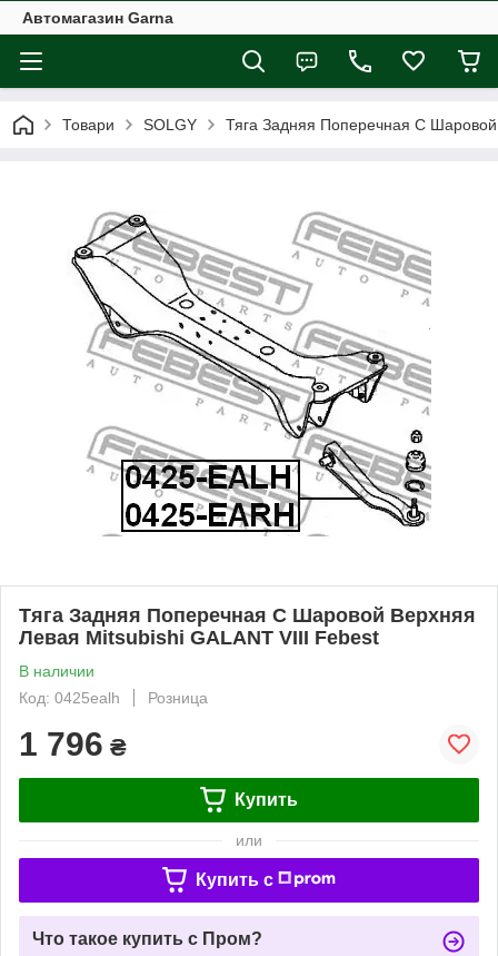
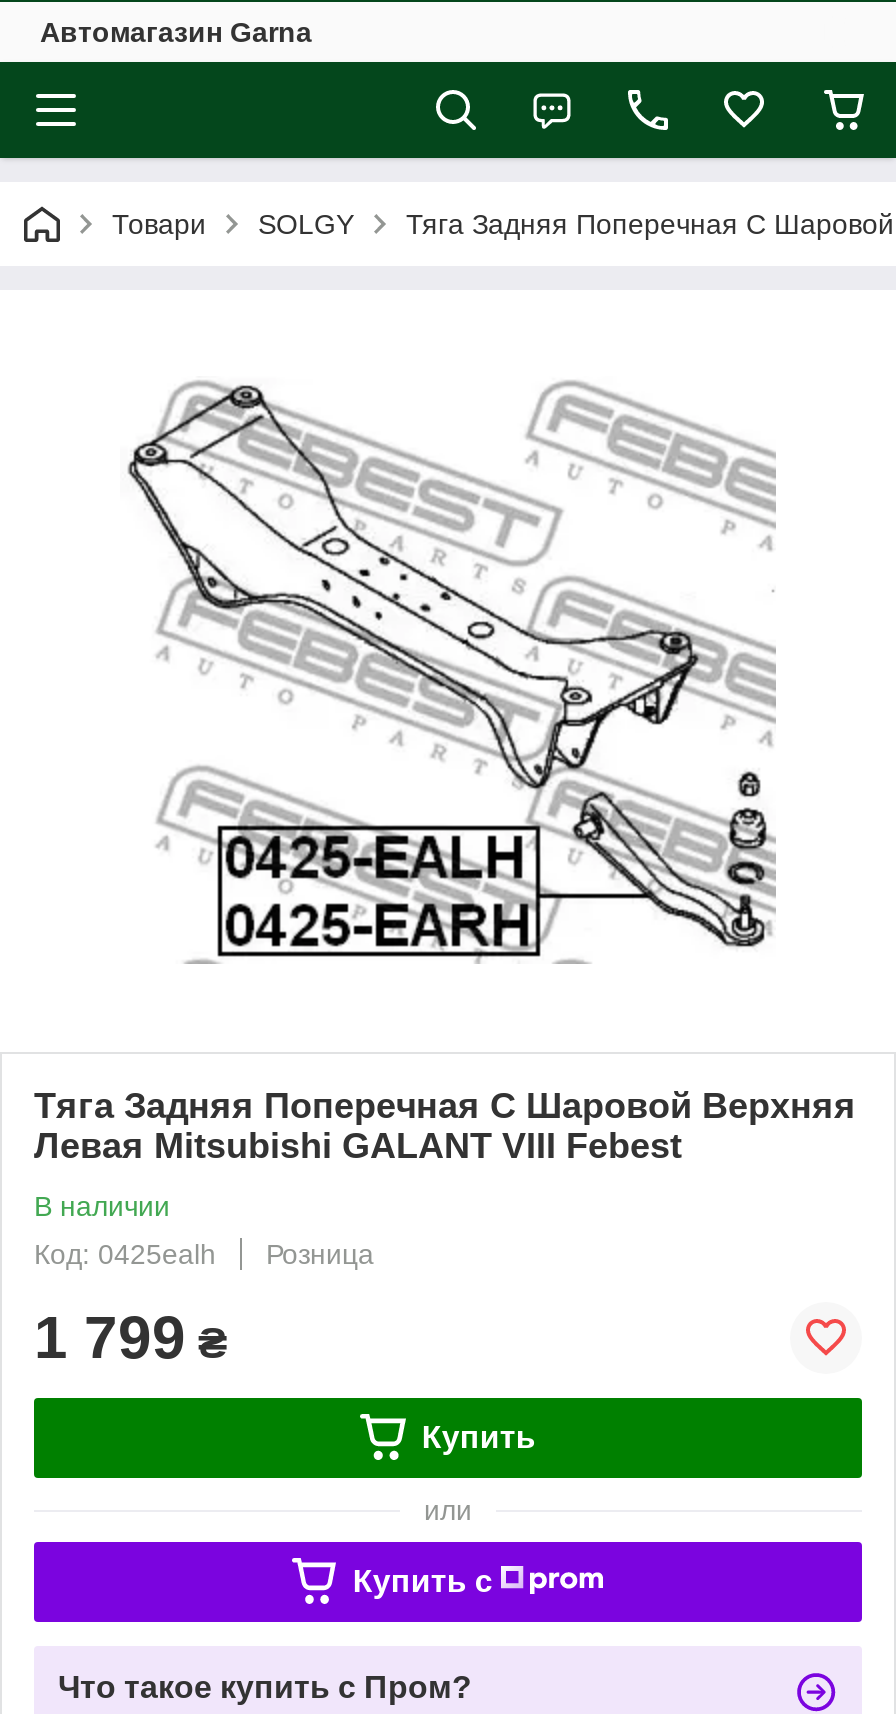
- 1 796 ₴
+ 1 799 ₴
